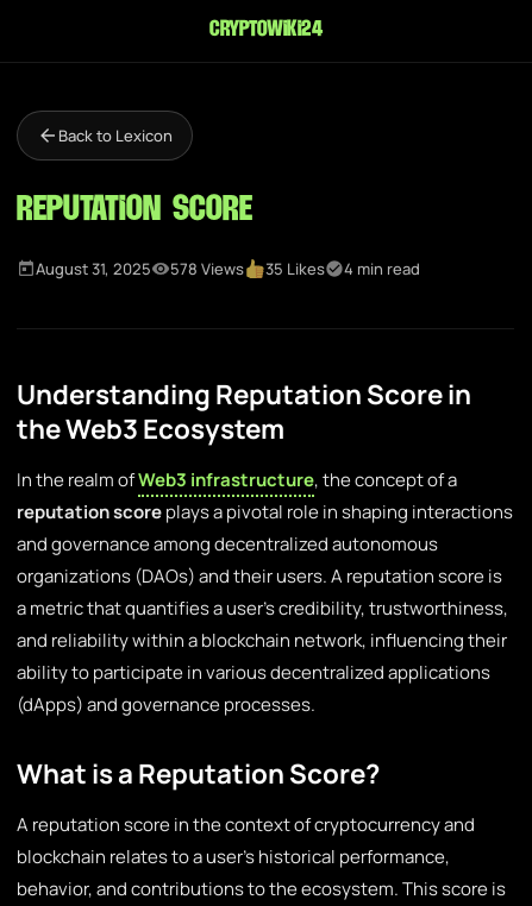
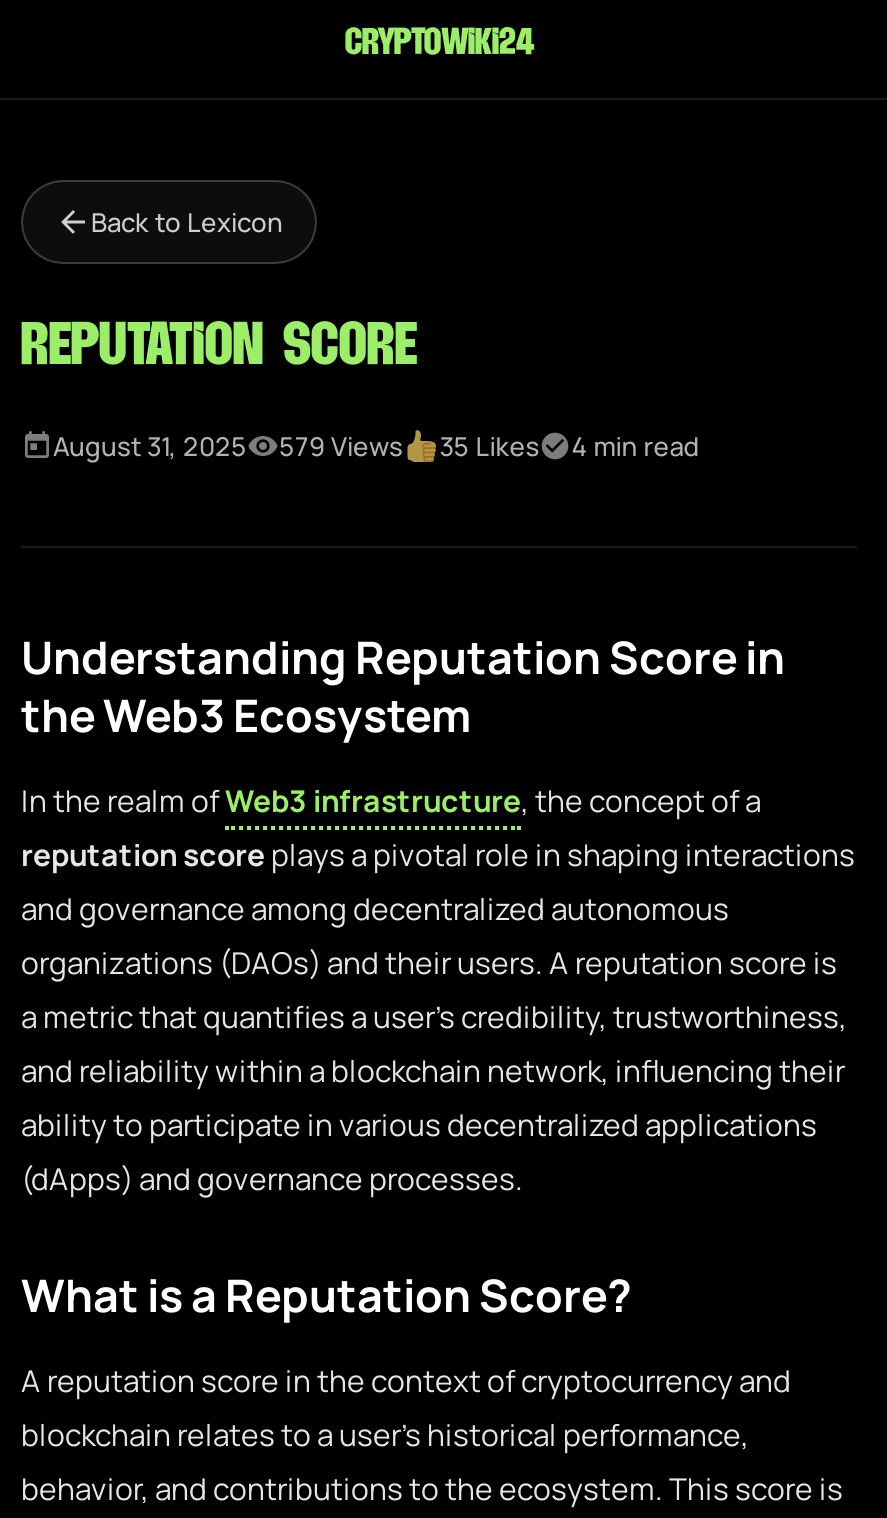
- August 31, 2025 578 Views 35 Likes 4 min read
+ August 31, 2025 579 Views 35 Likes 4 min read
